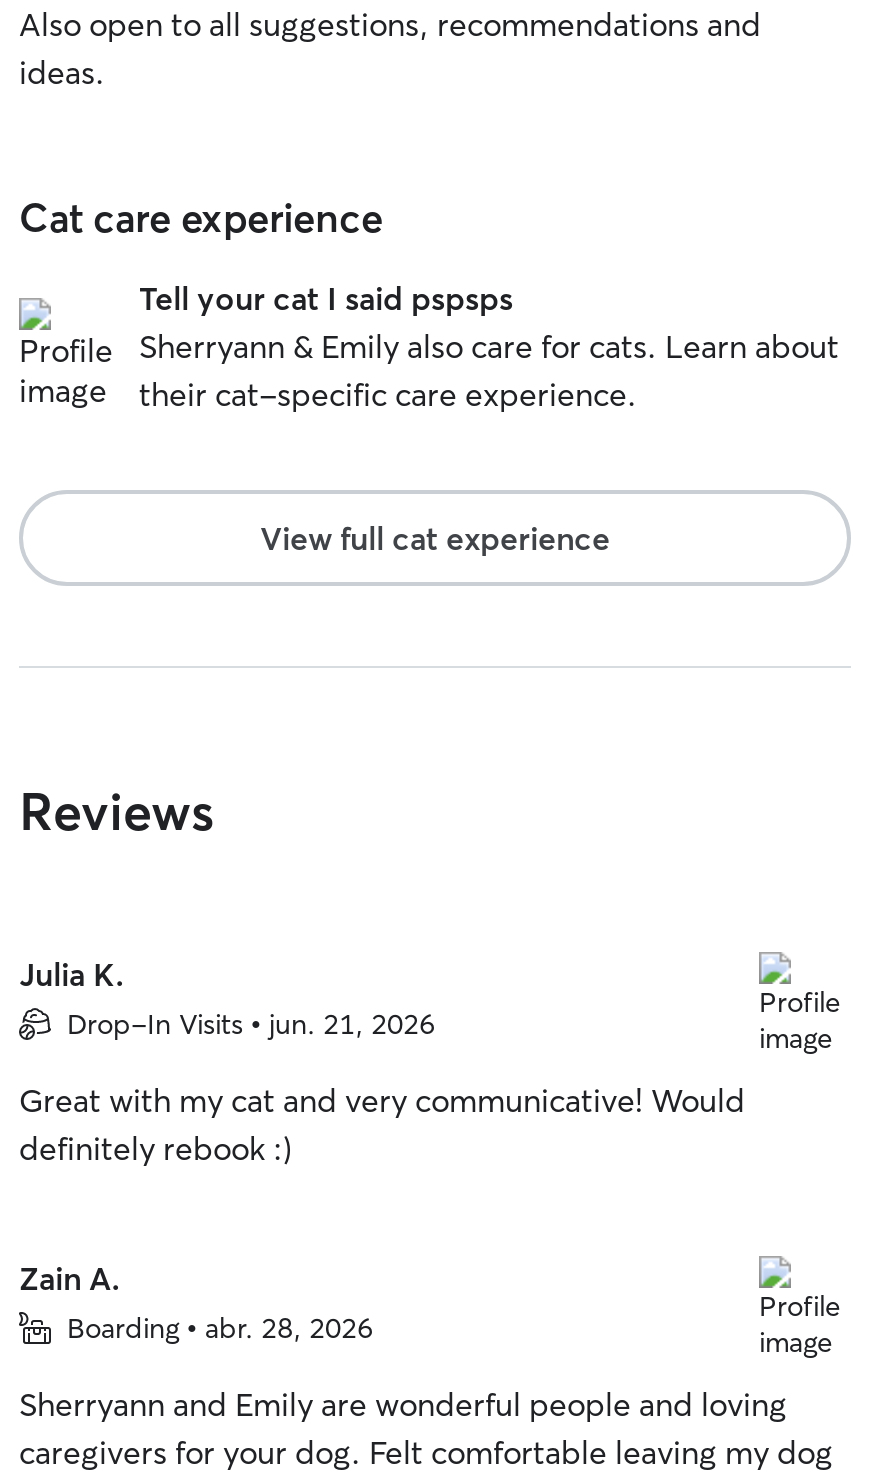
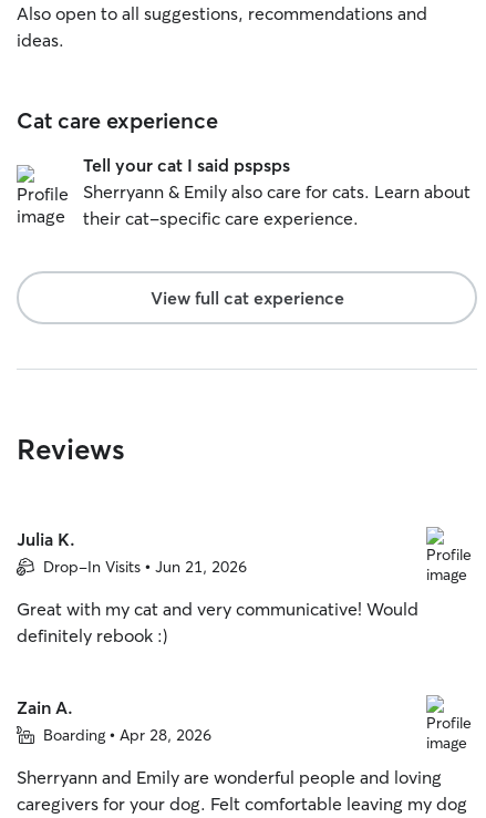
- Drop-In Visits • jun. 21, 2026
+ Drop-In Visits • Jun 21, 2026

- Boarding • abr. 28, 2026
+ Boarding • Apr 28, 2026
